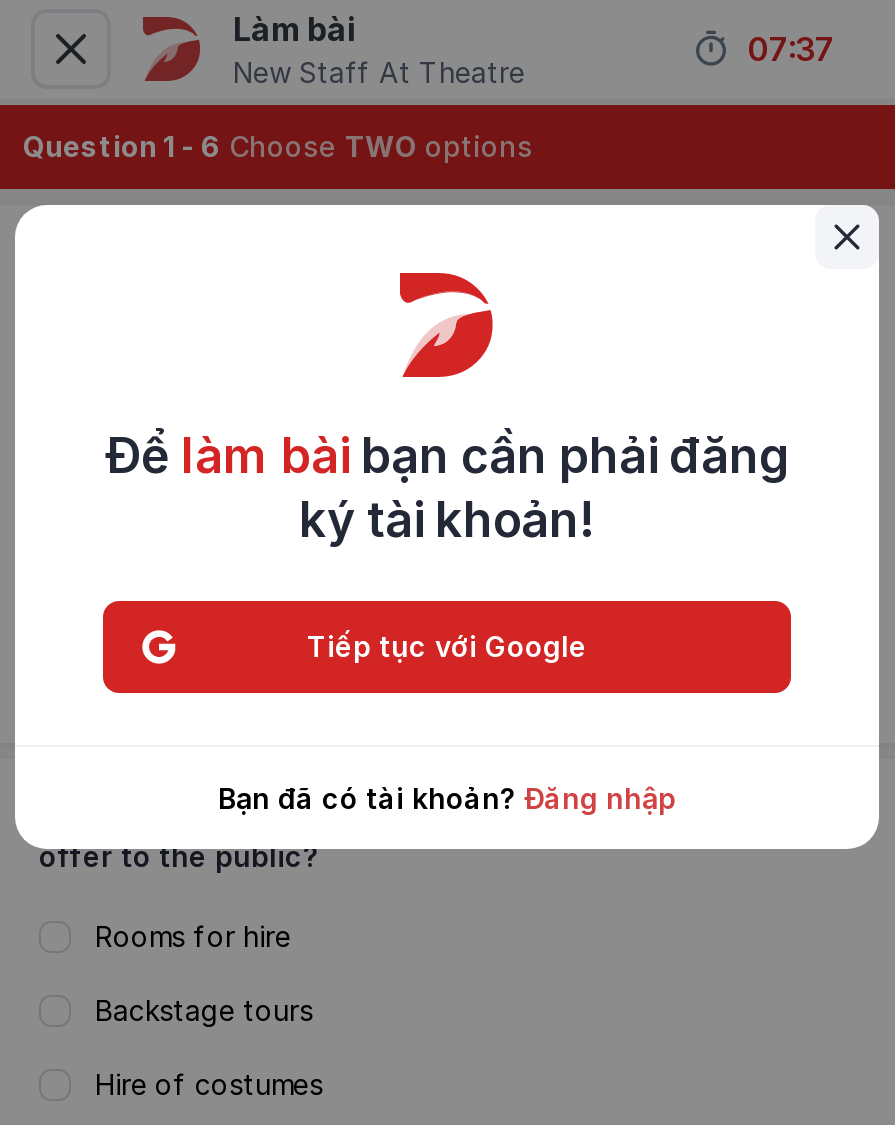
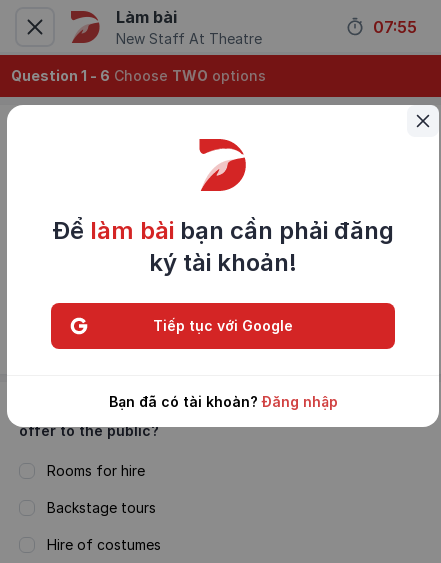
- 07:37
+ 07:55
